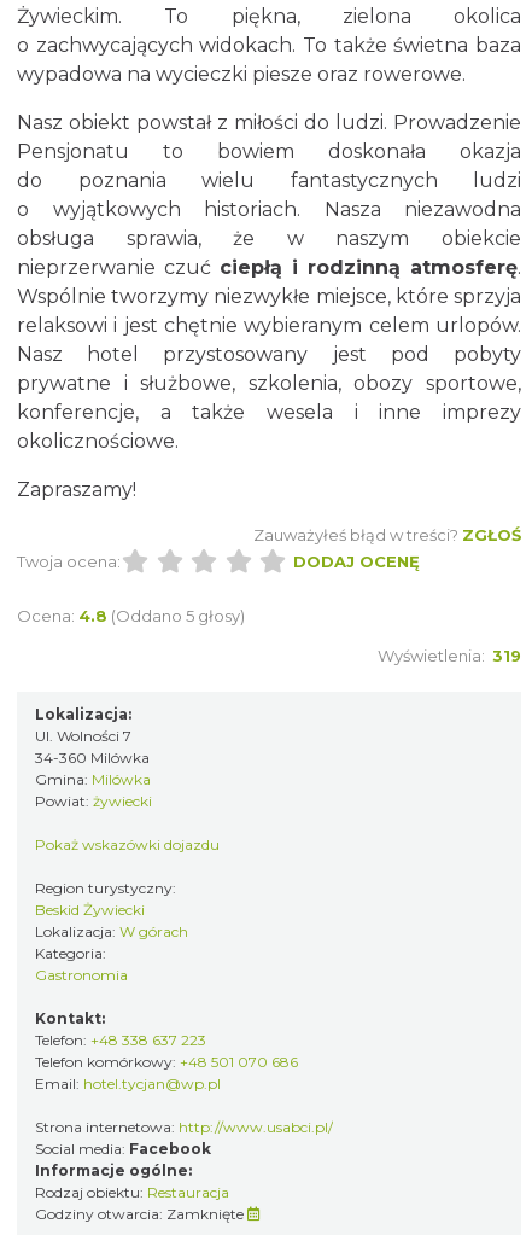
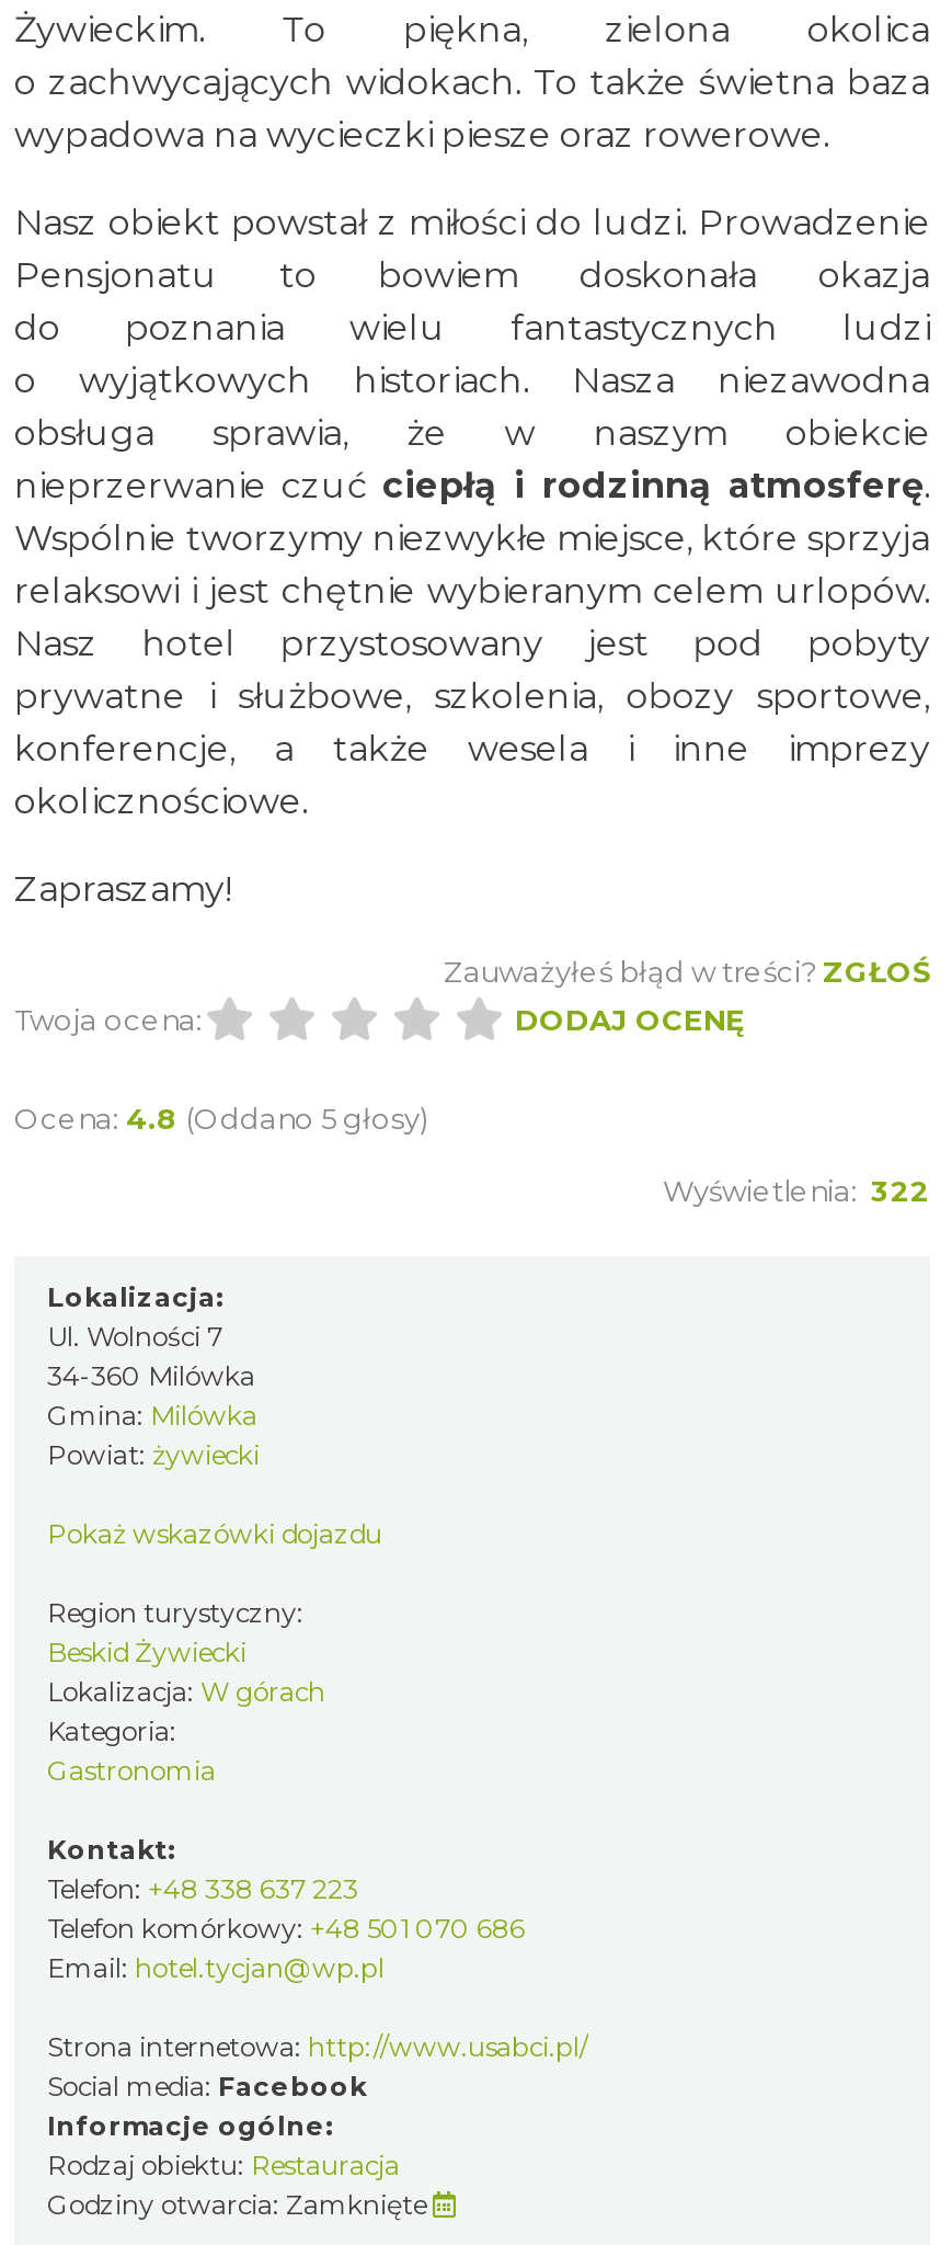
- Wyświetlenia: 319
+ Wyświetlenia: 322
